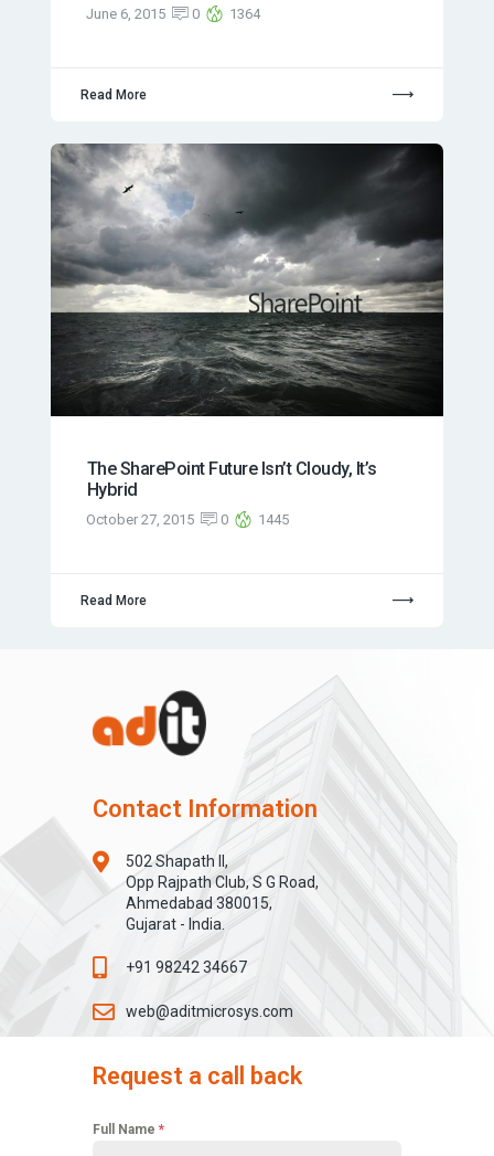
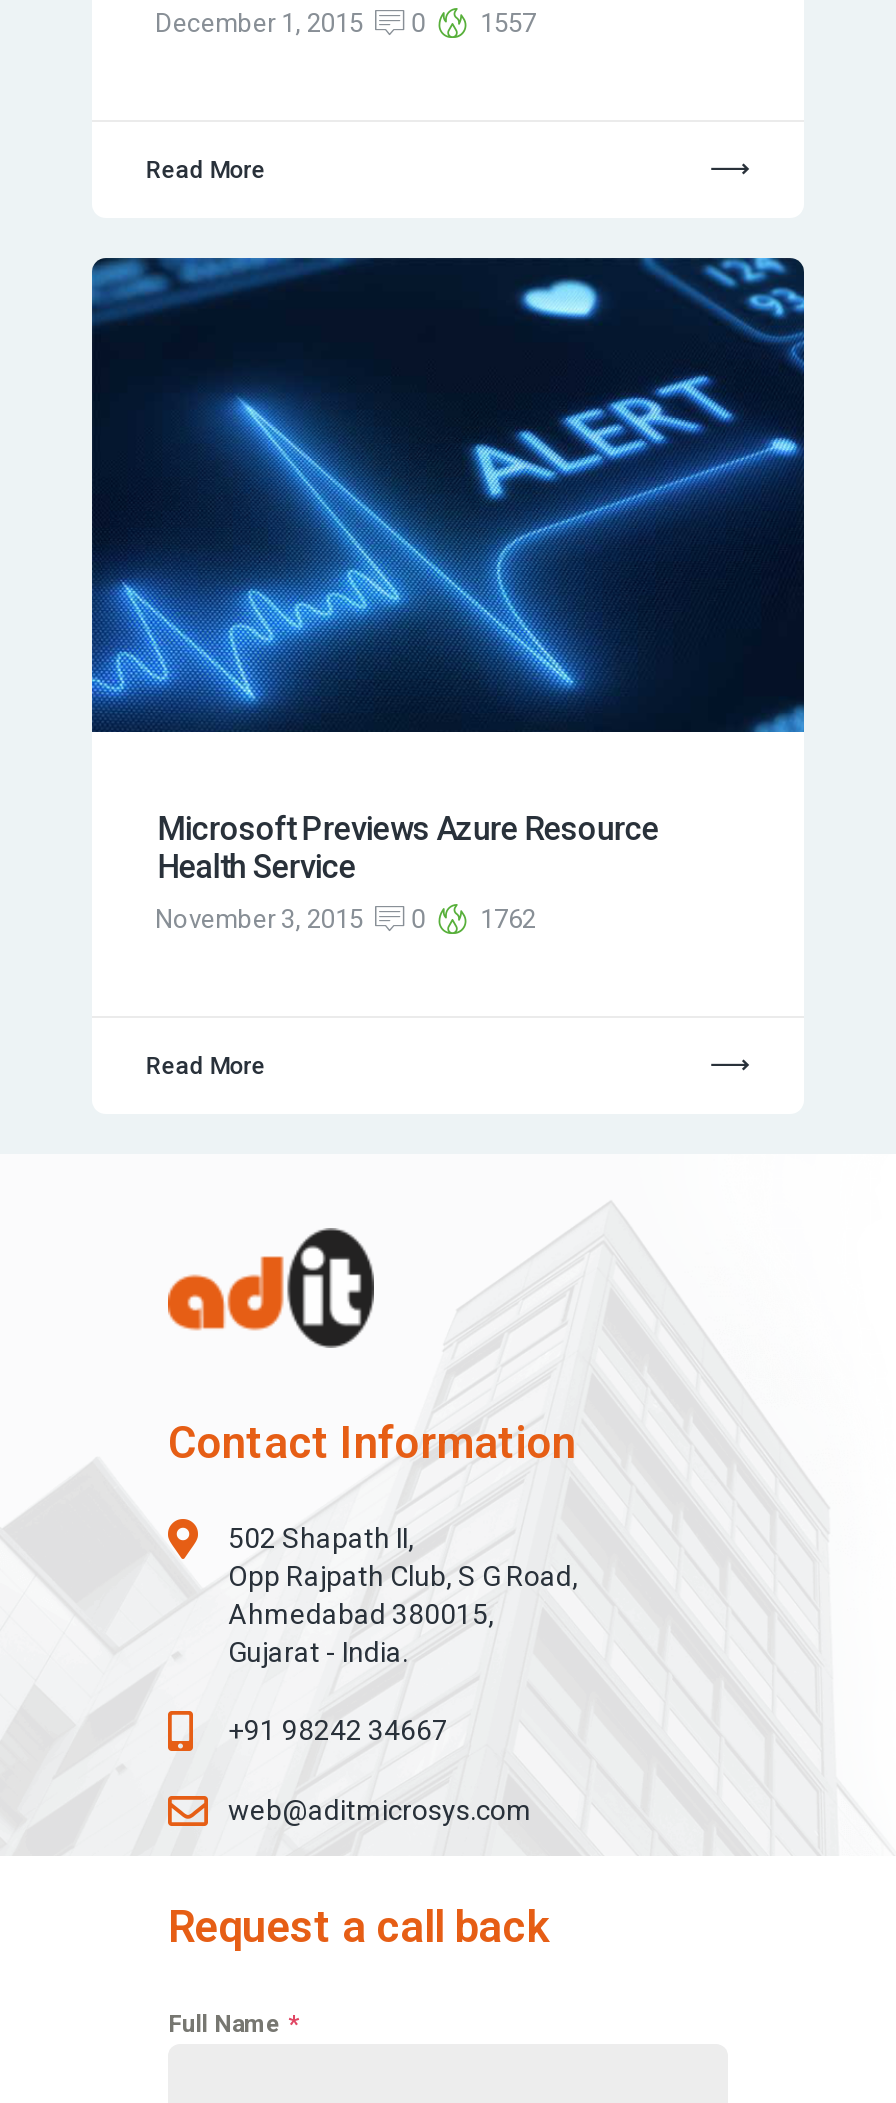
- June 6, 2015
+ December 1, 2015

- 1364
+ 1557

- [image]
- The SharePoint Future Isn’t Cloudy, It’s
- Hybrid
+ [image]
+ Microsoft Previews Azure Resource
+ Health Service

- October 27, 2015
+ November 3, 2015

- 1445
+ 1762
